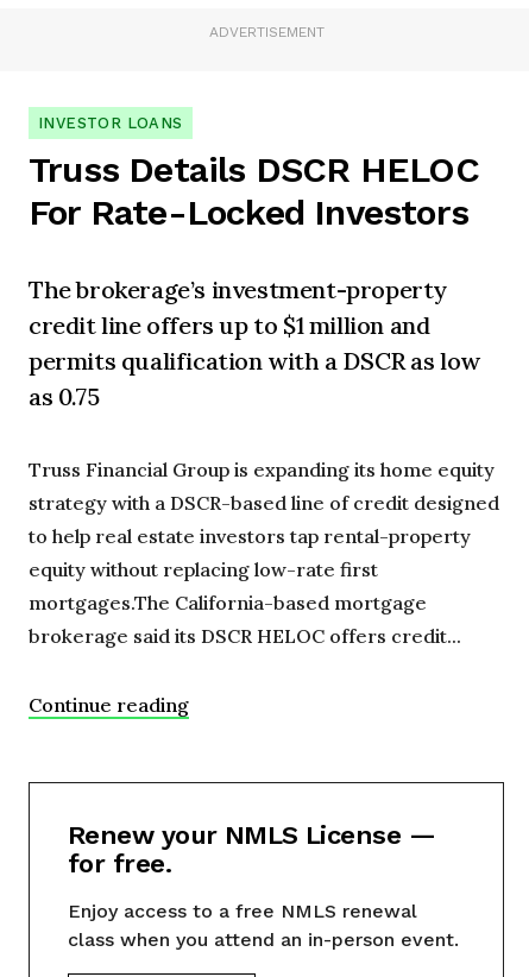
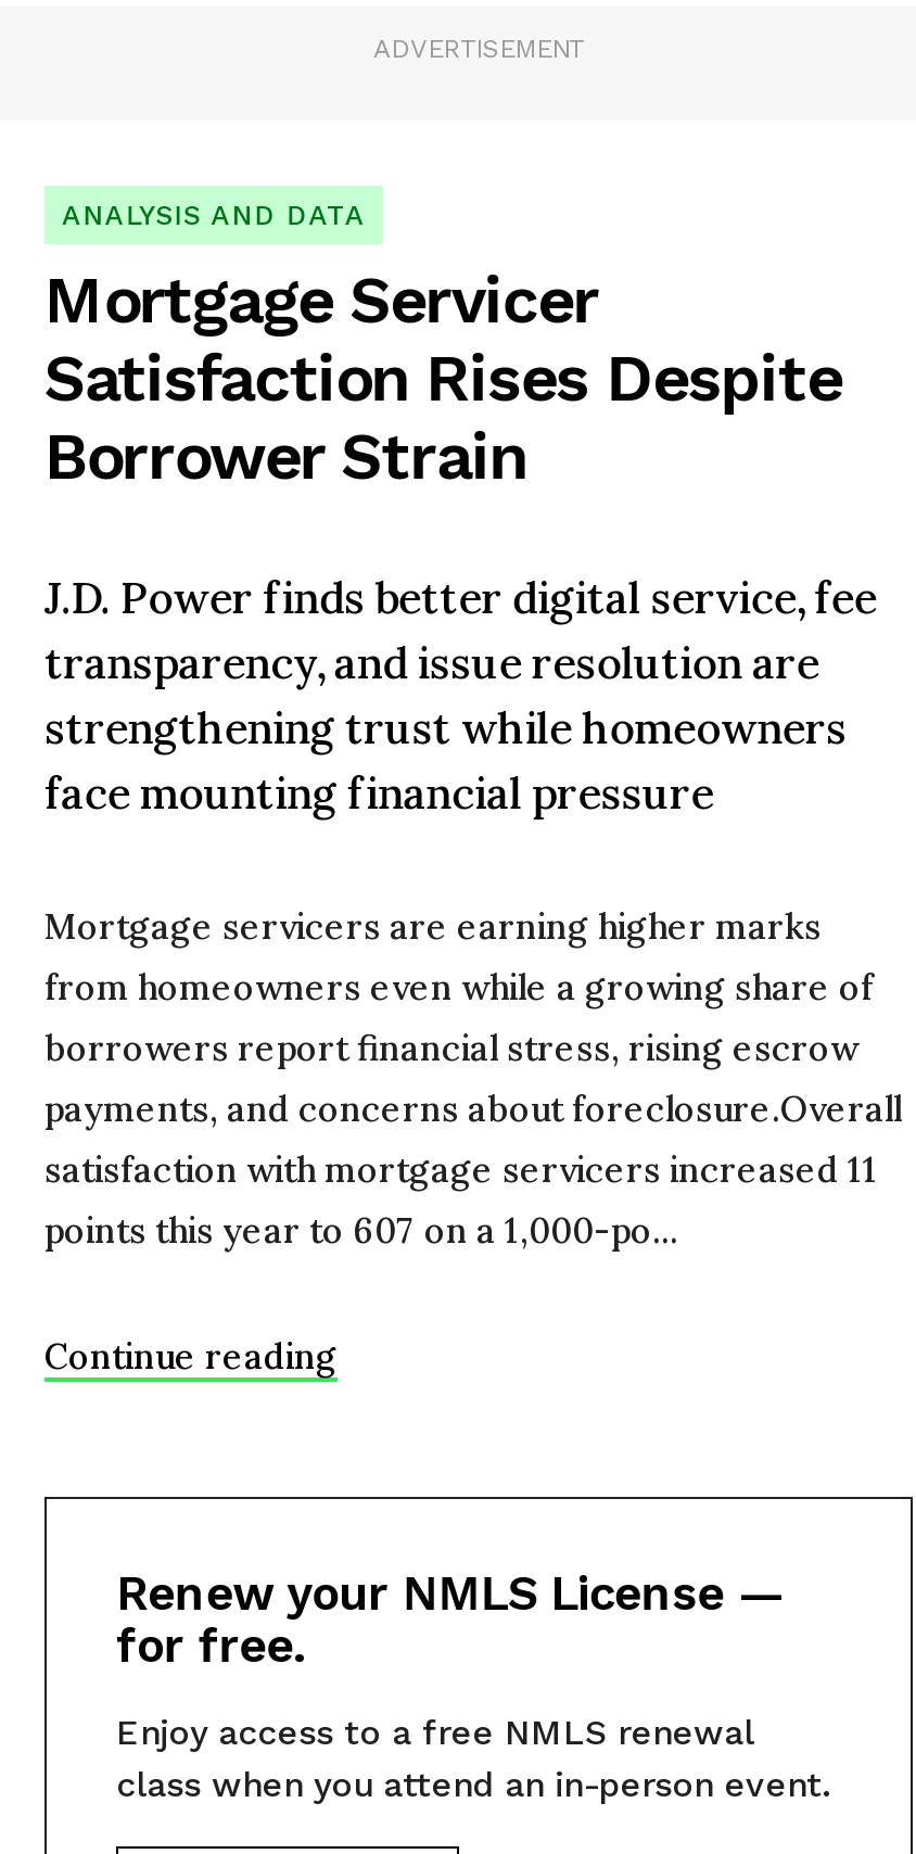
- INVESTOR LOANS
- Truss Details DSCR HELOC
- For Rate-Locked Investors
+ ANALYSIS AND DATA
+ Mortgage Servicer
+ Satisfaction Rises Despite
+ Borrower Strain

- The brokerage’s investment-property
- credit line offers up to $1 million and
- permits qualification with a DSCR as low
- as 0.75
+ J.D. Power finds better digital service, fee
+ transparency, and issue resolution are
+ strengthening trust while homeowners
+ face mounting financial pressure

- Truss Financial Group is expanding its home equity
- strategy with a DSCR-based line of credit designed
- to help real estate investors tap rental-property
- equity without replacing low-rate first
- mortgages.The California-based mortgage
- brokerage said its DSCR HELOC offers credit...
+ Mortgage servicers are earning higher marks
+ from homeowners even while a growing share of
+ borrowers report financial stress, rising escrow
+ payments, and concerns about foreclosure.Overall
+ satisfaction with mortgage servicers increased 11
+ points this year to 607 on a 1,000-po...
